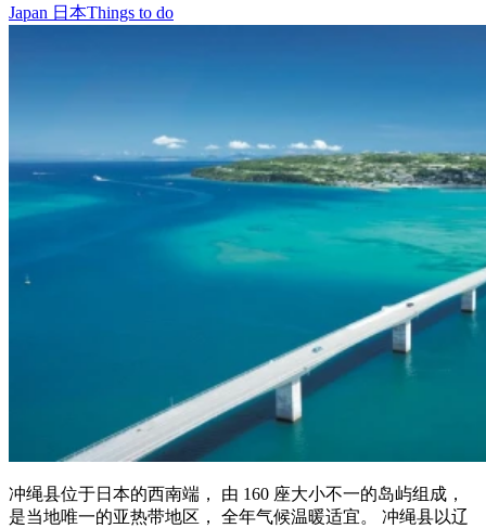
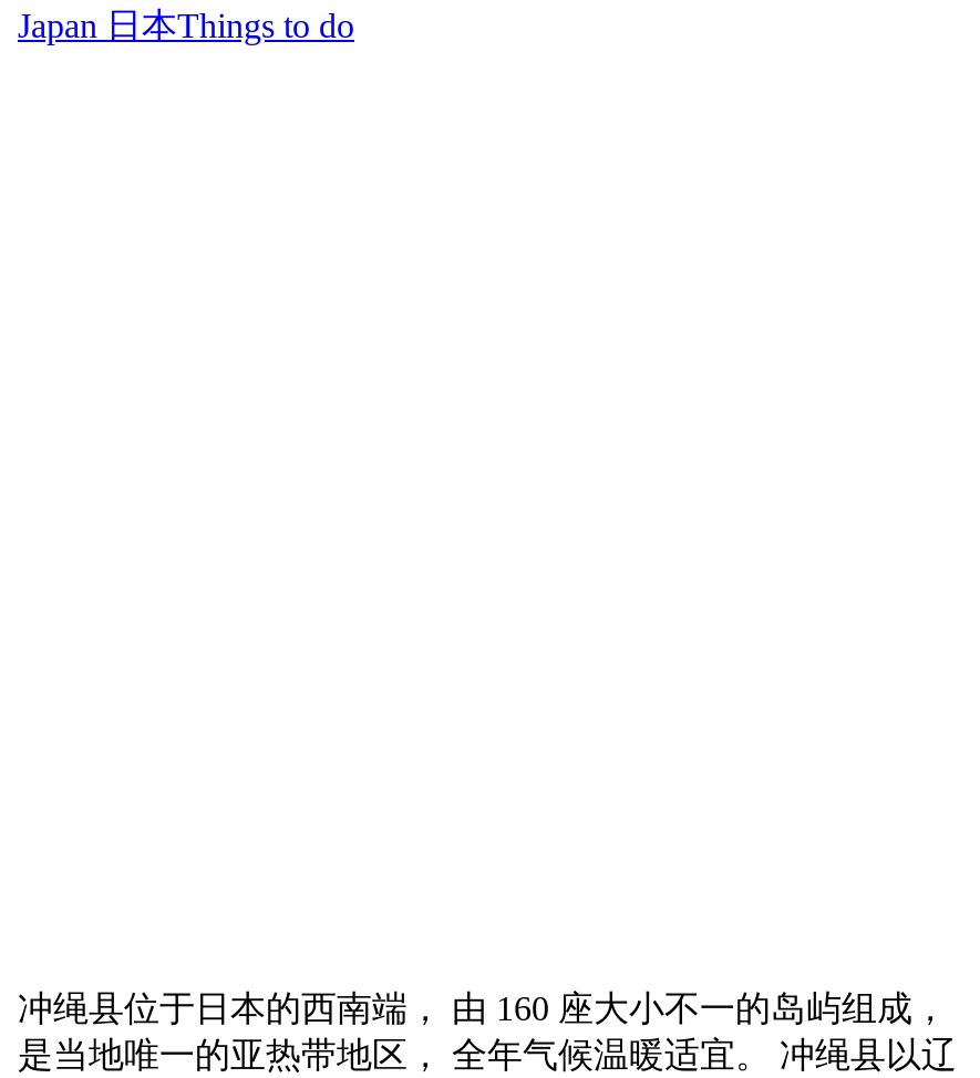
- [image]
